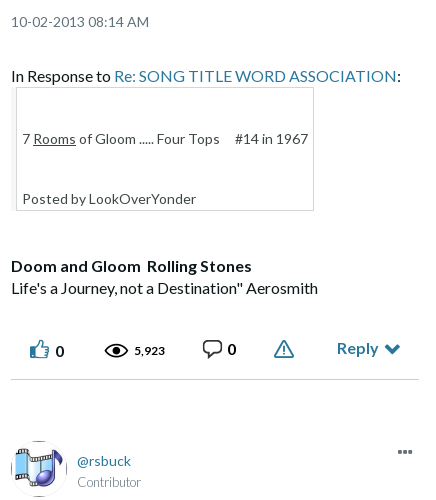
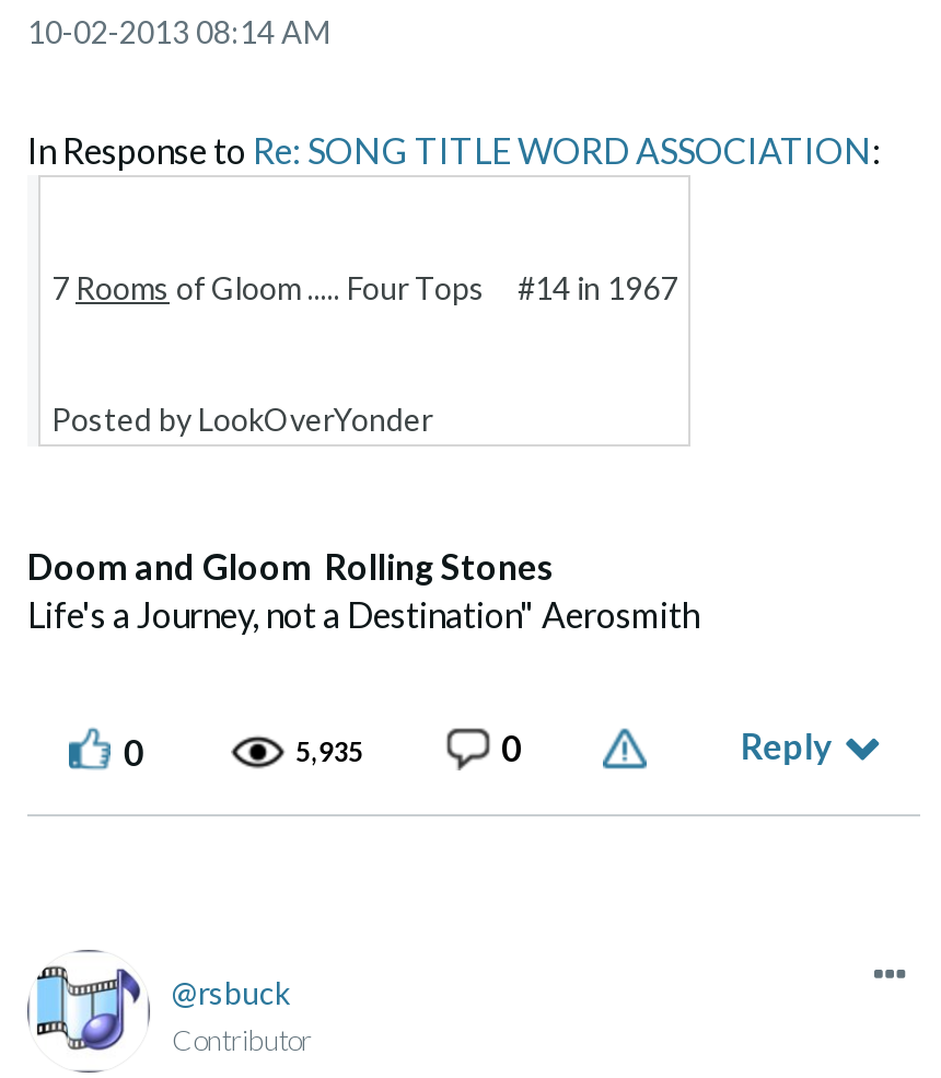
- 5,923
+ 5,935
